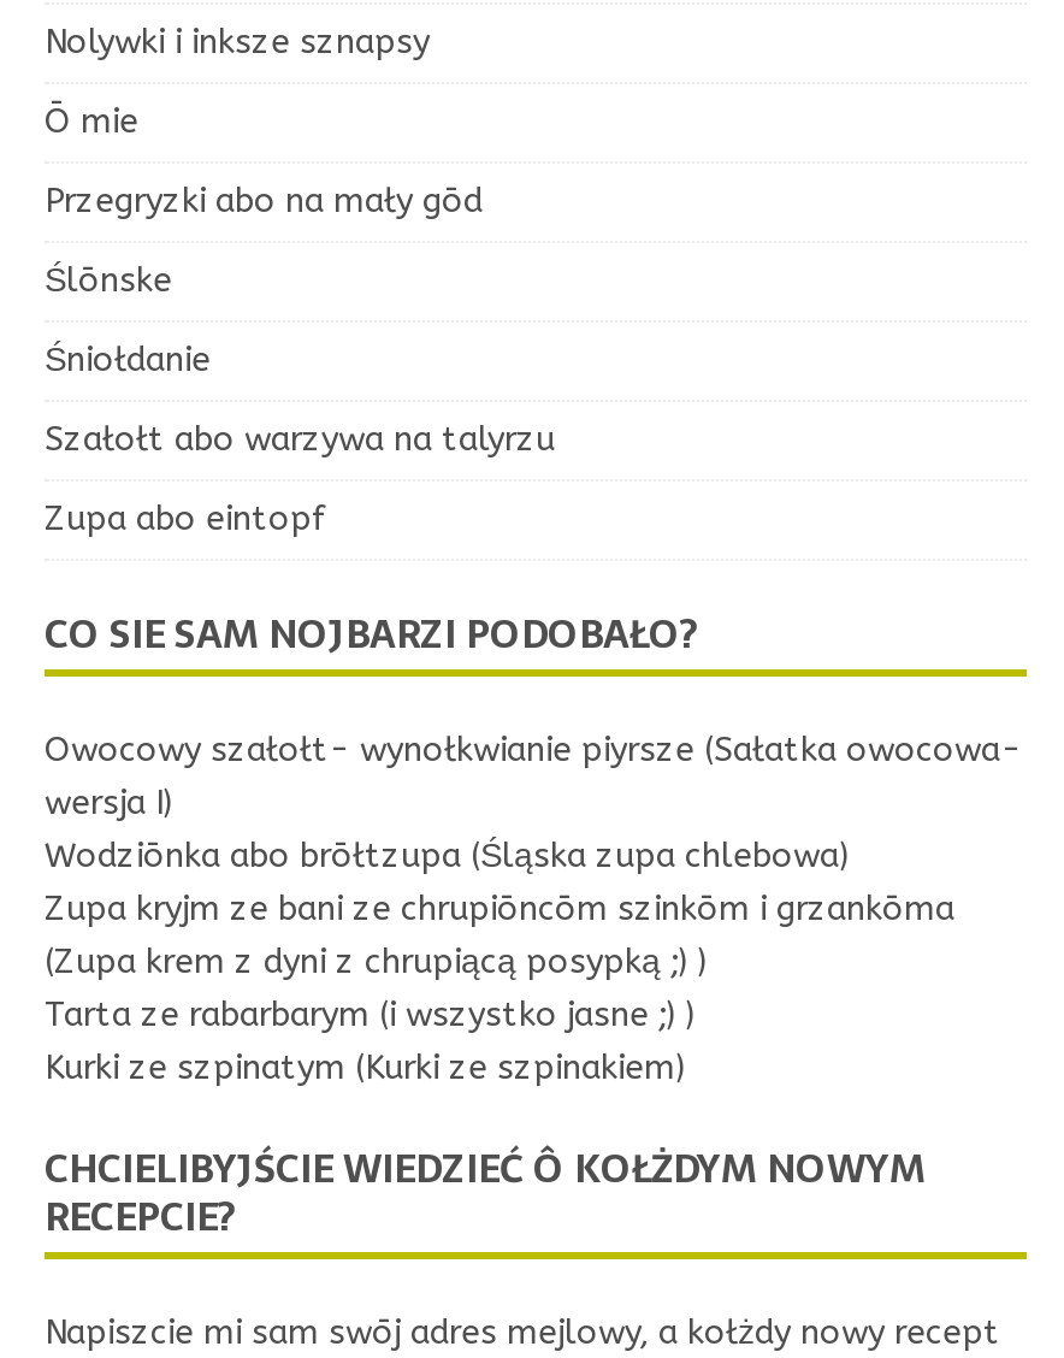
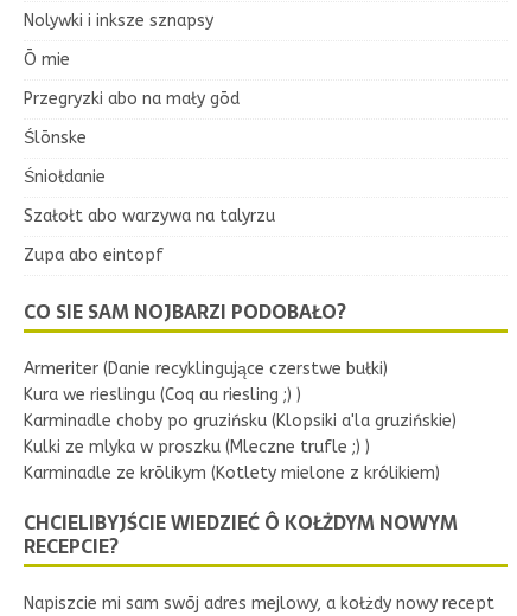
- Owocowy szałołt- wynołkwianie piyrsze (Sałatka owocowa-
- wersja I)
- Wodziōnka abo brōłtzupa (Śląska zupa chlebowa)
- Zupa kryjm ze bani ze chrupiōncōm szinkōm i grzankōma
- (Zupa krem z dyni z chrupiącą posypką ;) )
- Tarta ze rabarbarym (i wszystko jasne ;) )
- Kurki ze szpinatym (Kurki ze szpinakiem)
+ Armeriter (Danie recyklingujące czerstwe bułki)
+ Kura we rieslingu (Coq au riesling ;) )
+ Karminadle choby po gruzińsku (Klopsiki a'la gruzińskie)
+ Kulki ze mlyka w proszku (Mleczne trufle ;) )
+ Karminadle ze krōlikym (Kotlety mielone z królikiem)
